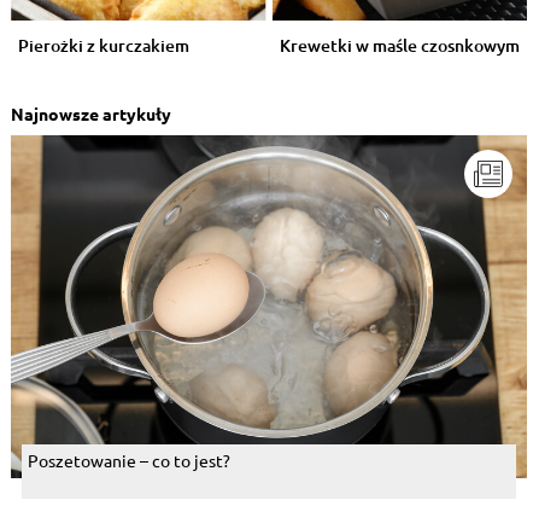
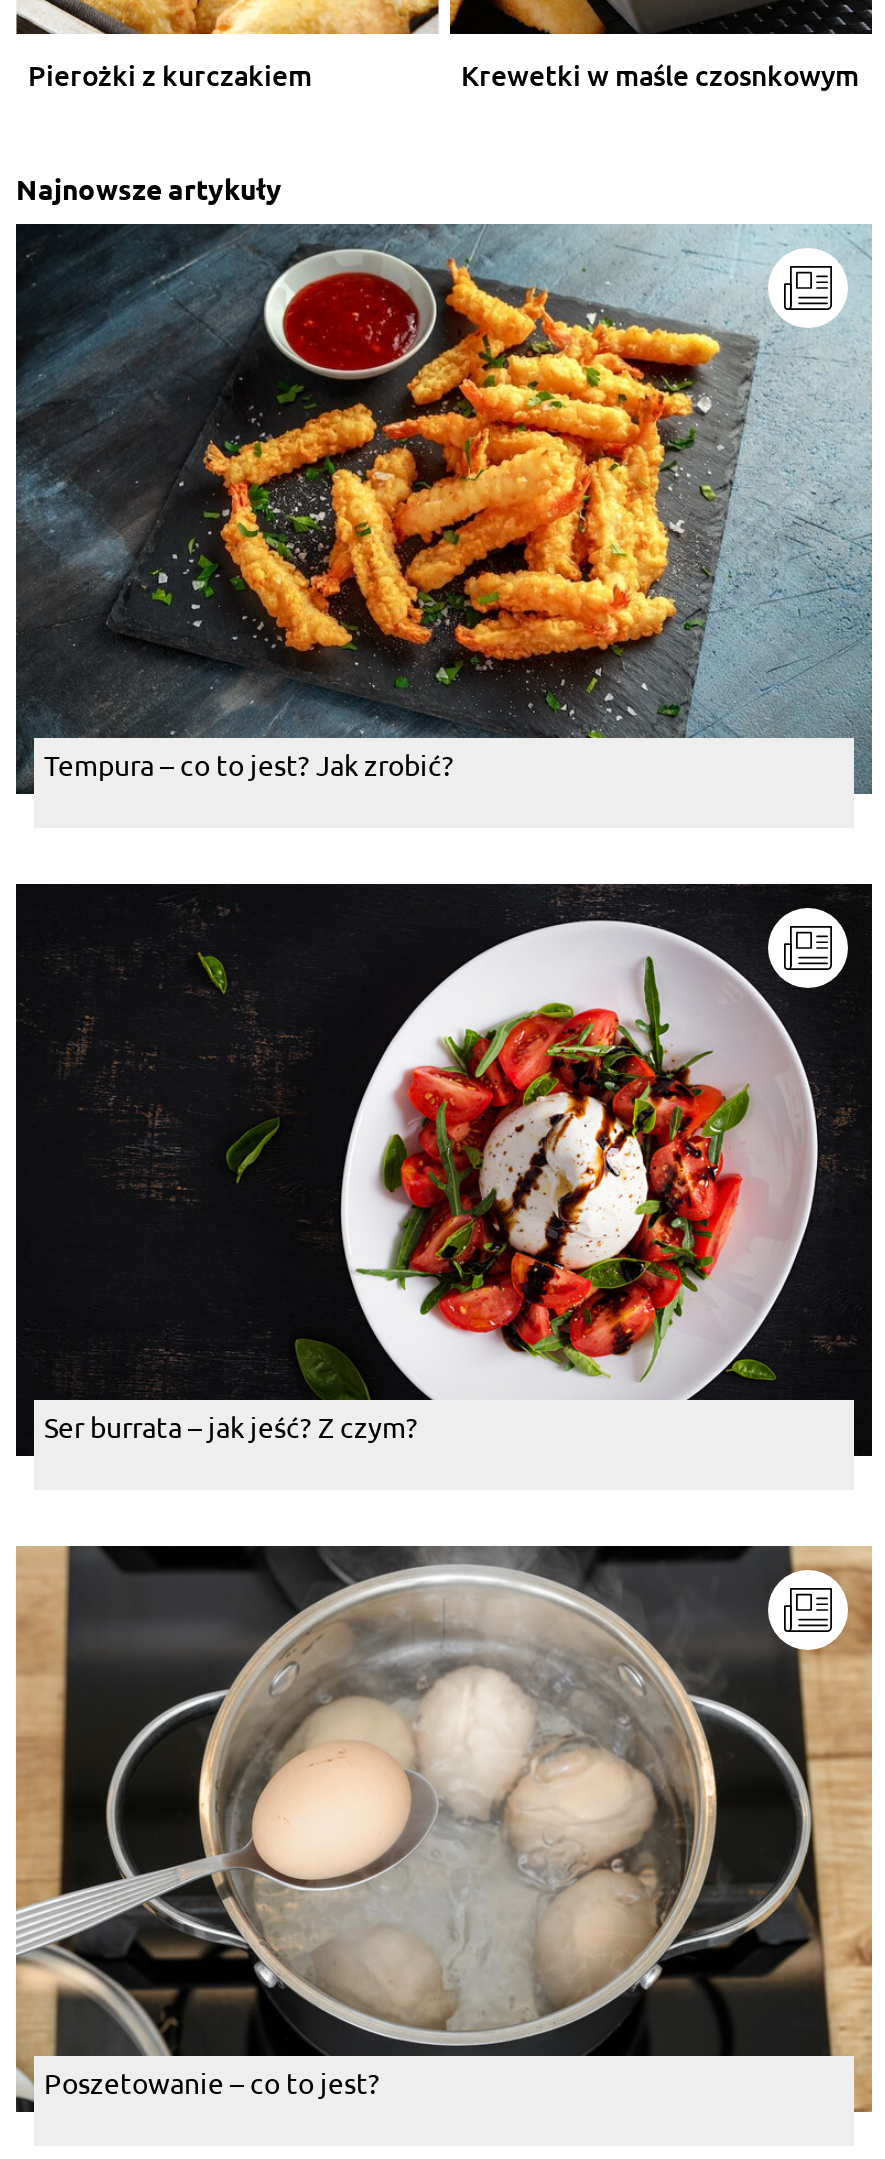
+ [image]
+ Tempura – co to jest? Jak zrobić?

+ [image]
+ Ser burrata – jak jeść? Z czym?
